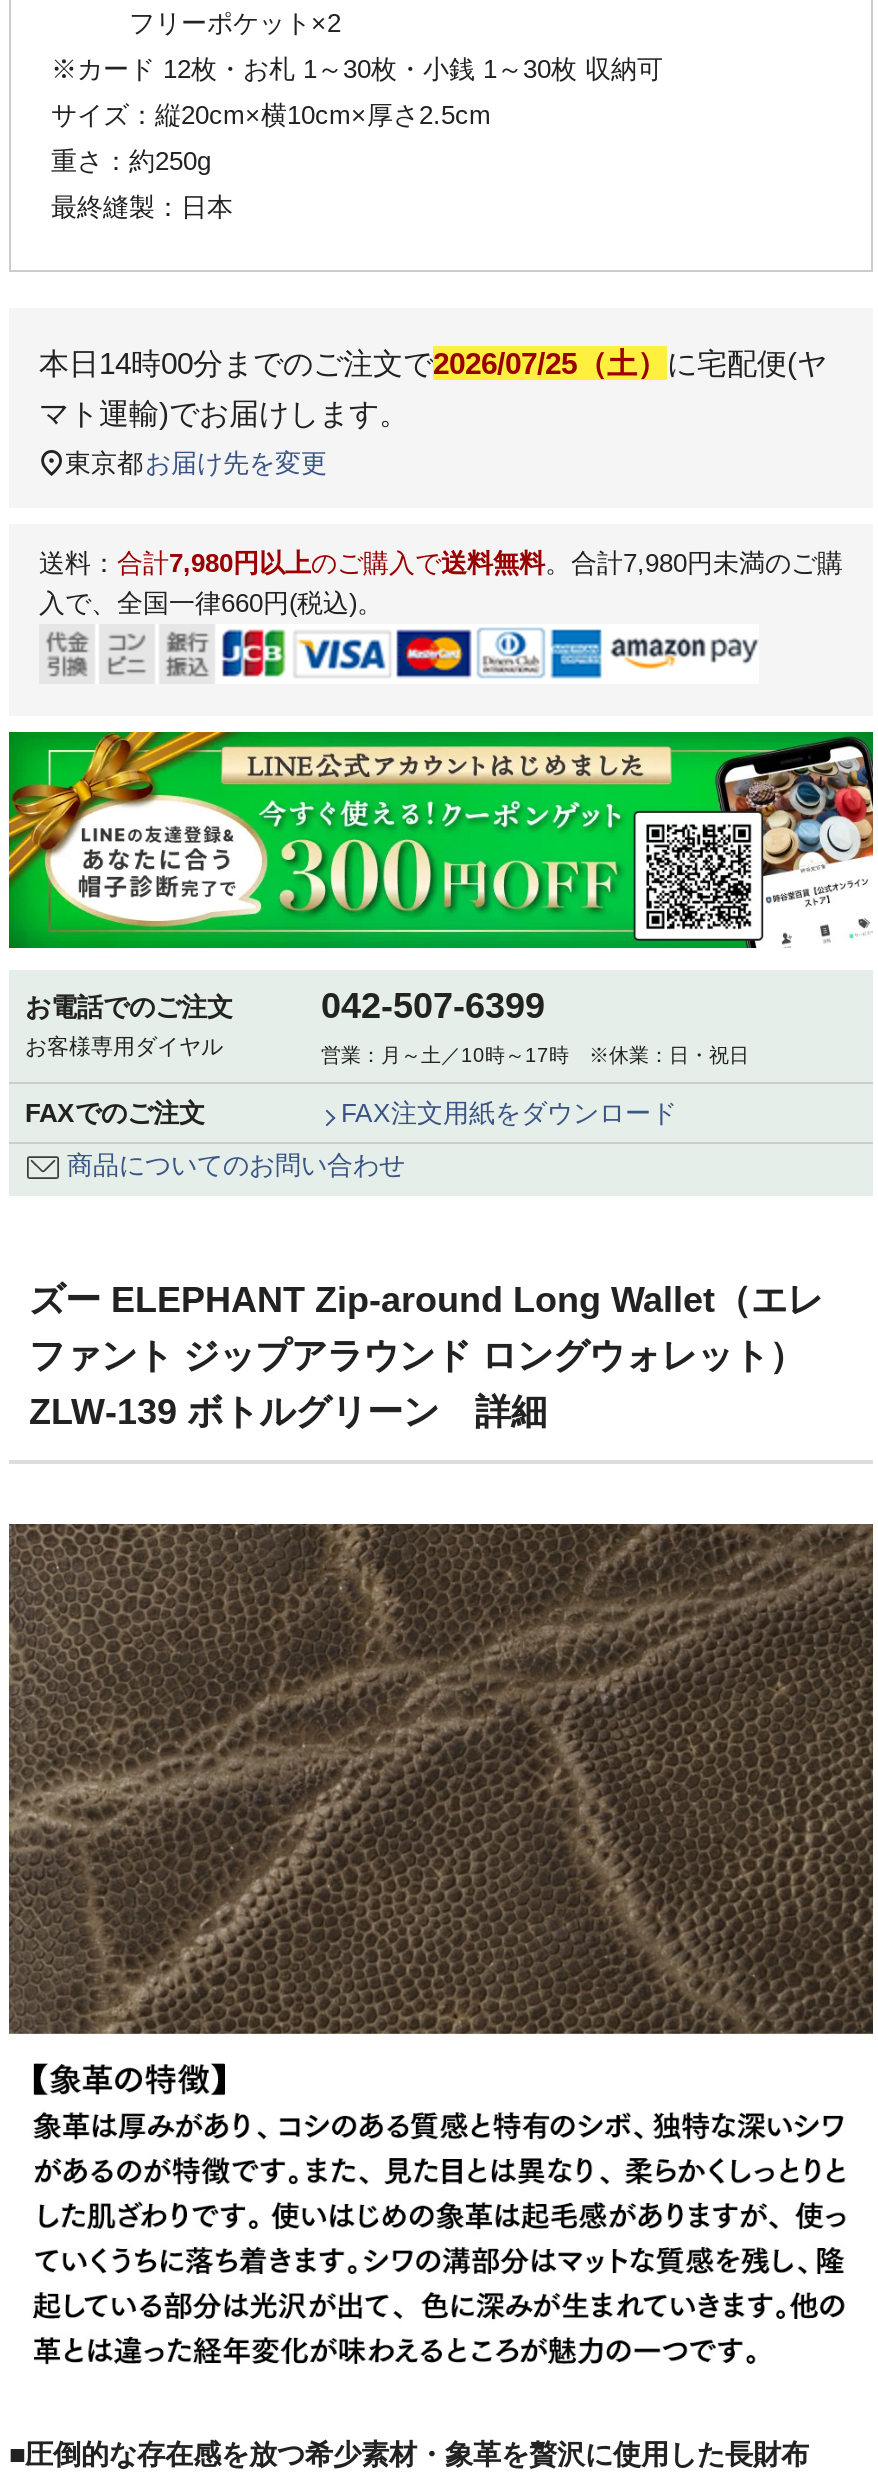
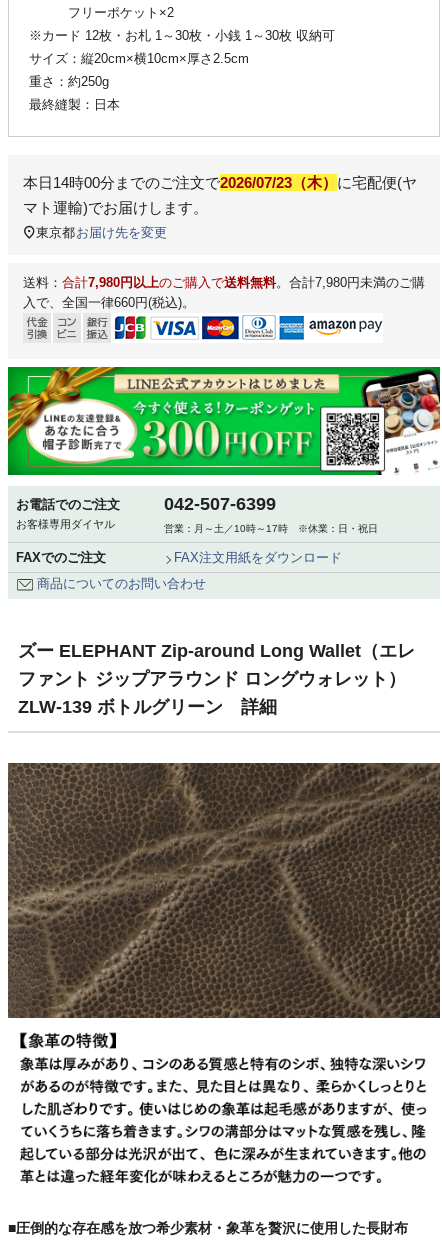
- 本日14時00分までのご注文で2026/07/25（土）に宅配便(ヤ
+ 本日14時00分までのご注文で2026/07/23（木）に宅配便(ヤ
